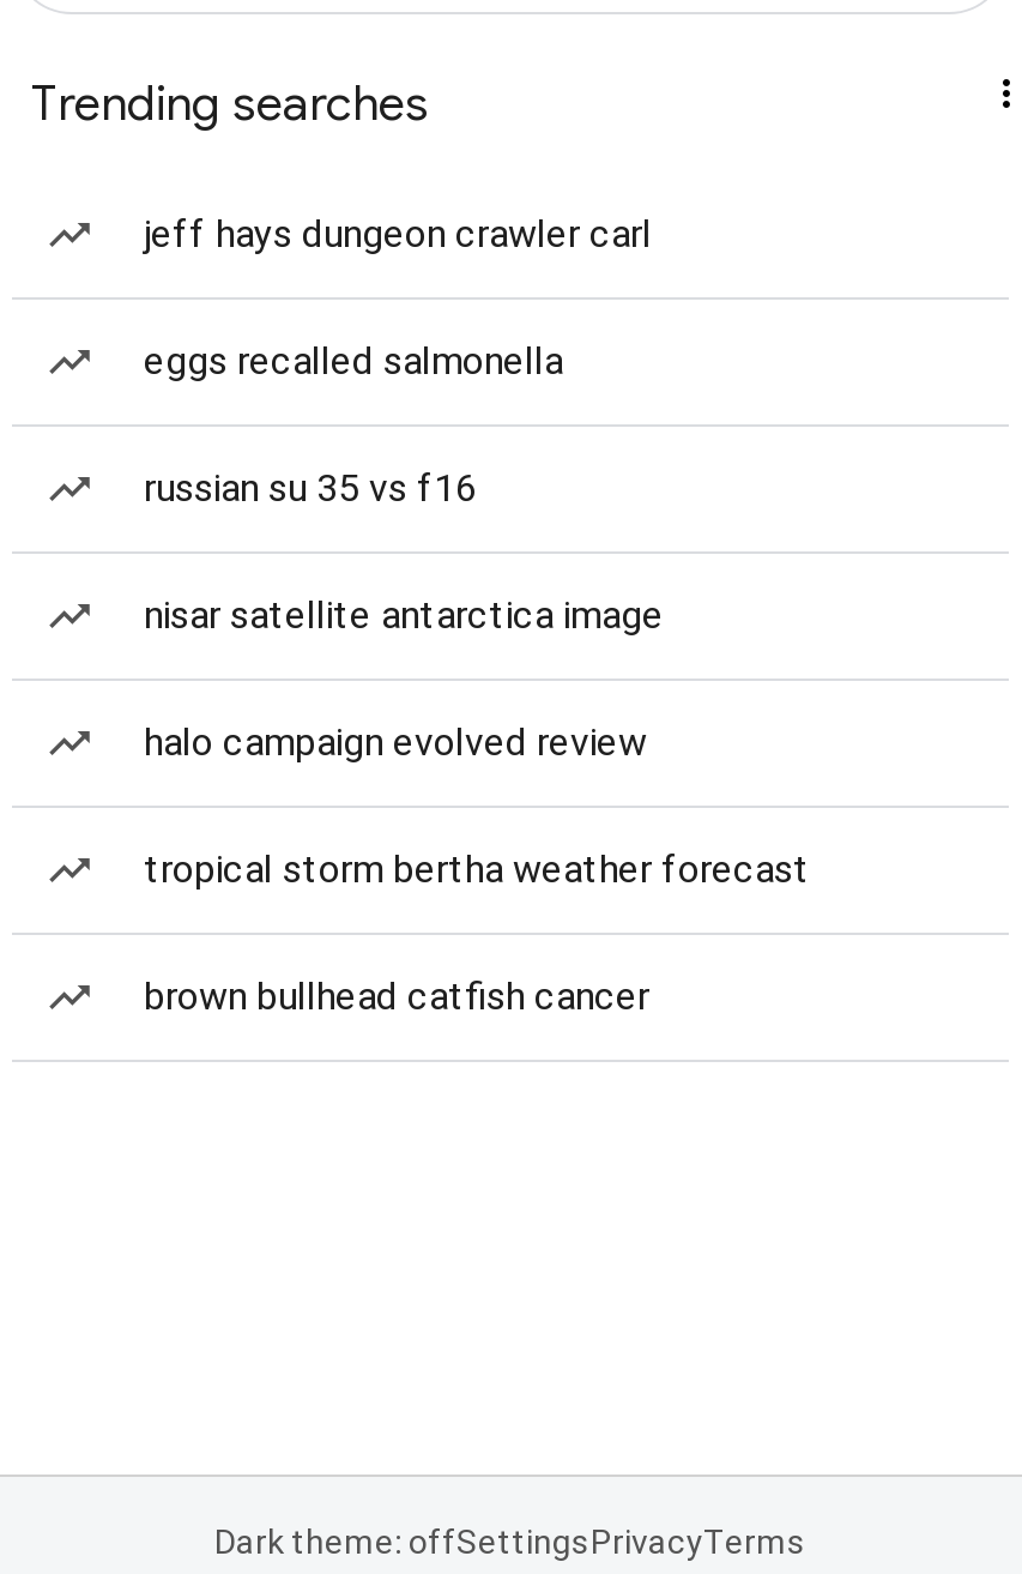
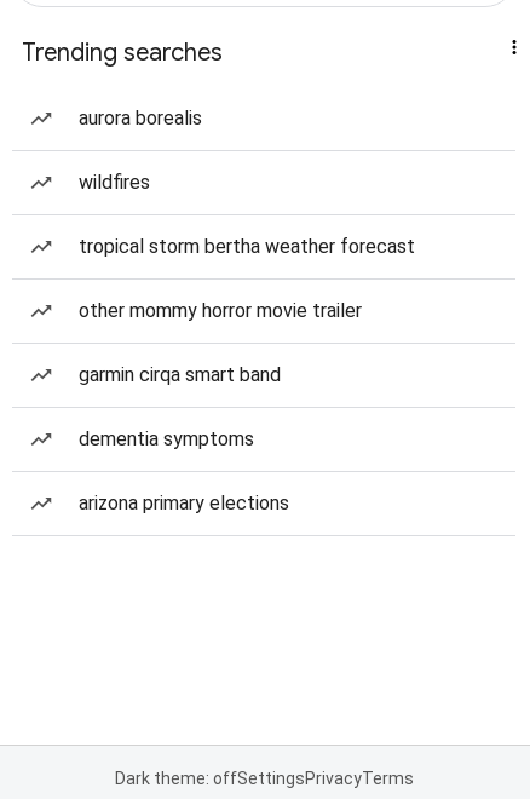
- jeff hays dungeon crawler carl
- eggs recalled salmonella
- russian su 35 vs f16
- nisar satellite antarctica image
- halo campaign evolved review
+ aurora borealis
+ wildfires

moved up: tropical storm bertha weather forecast

- brown bullhead catfish cancer
+ other mommy horror movie trailer
+ garmin cirqa smart band
+ dementia symptoms
+ arizona primary elections
